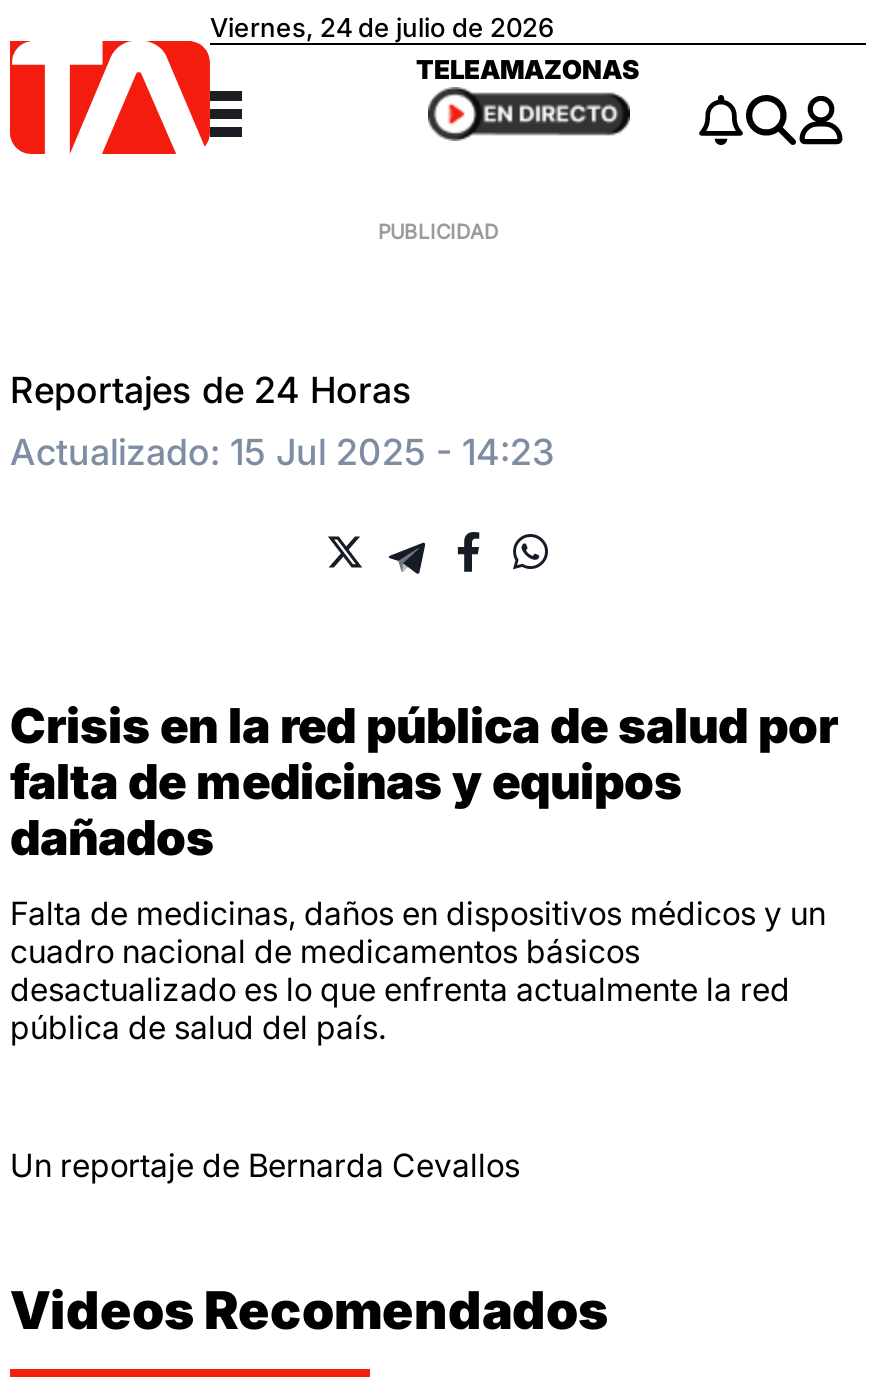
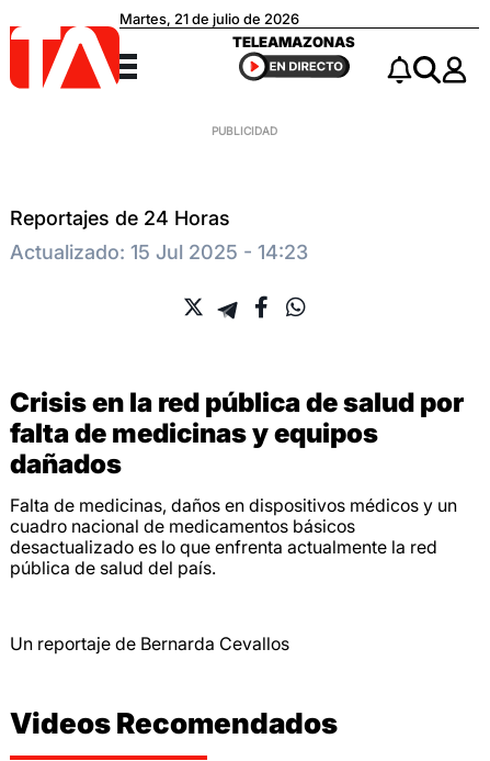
- Viernes, 24 de julio de 2026
+ Martes, 21 de julio de 2026
